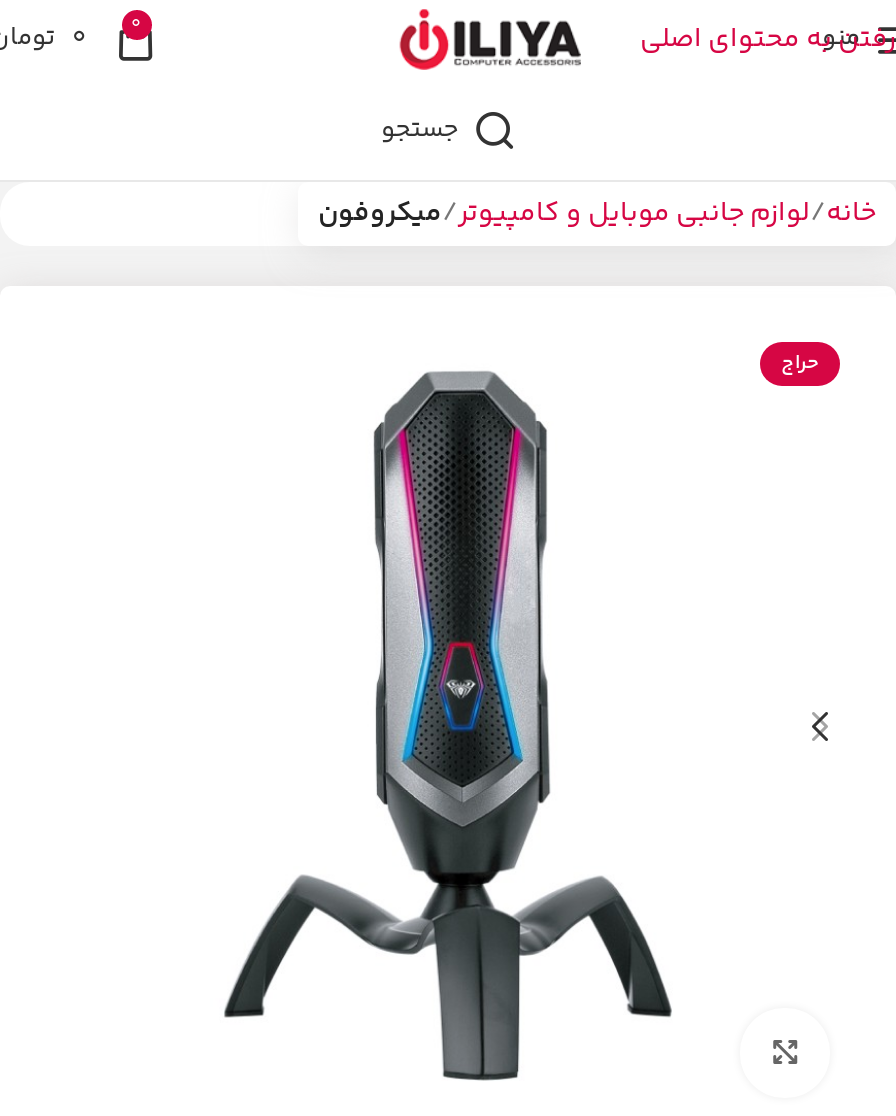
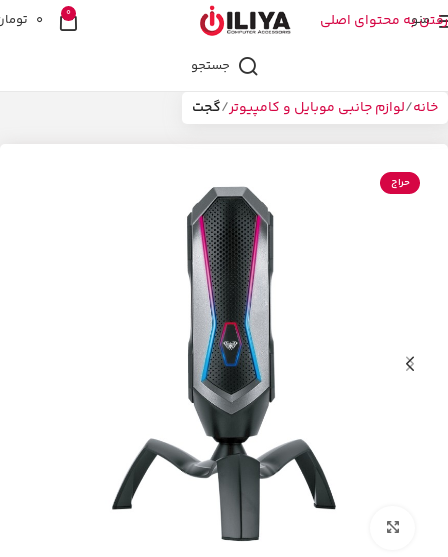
- خانه لوازم جانبی موبایل و کامپیوتر میکروفون
+ خانه لوازم جانبی موبایل و کامپیوتر گجت
